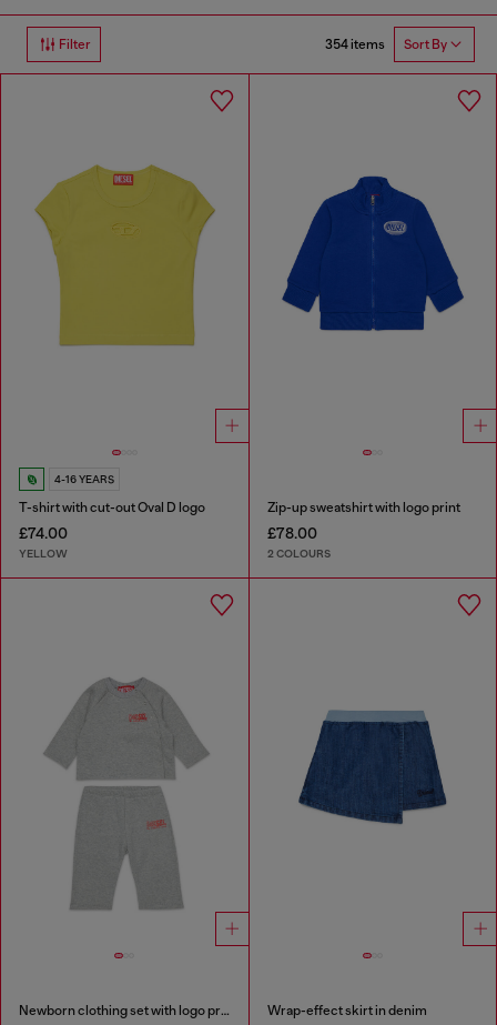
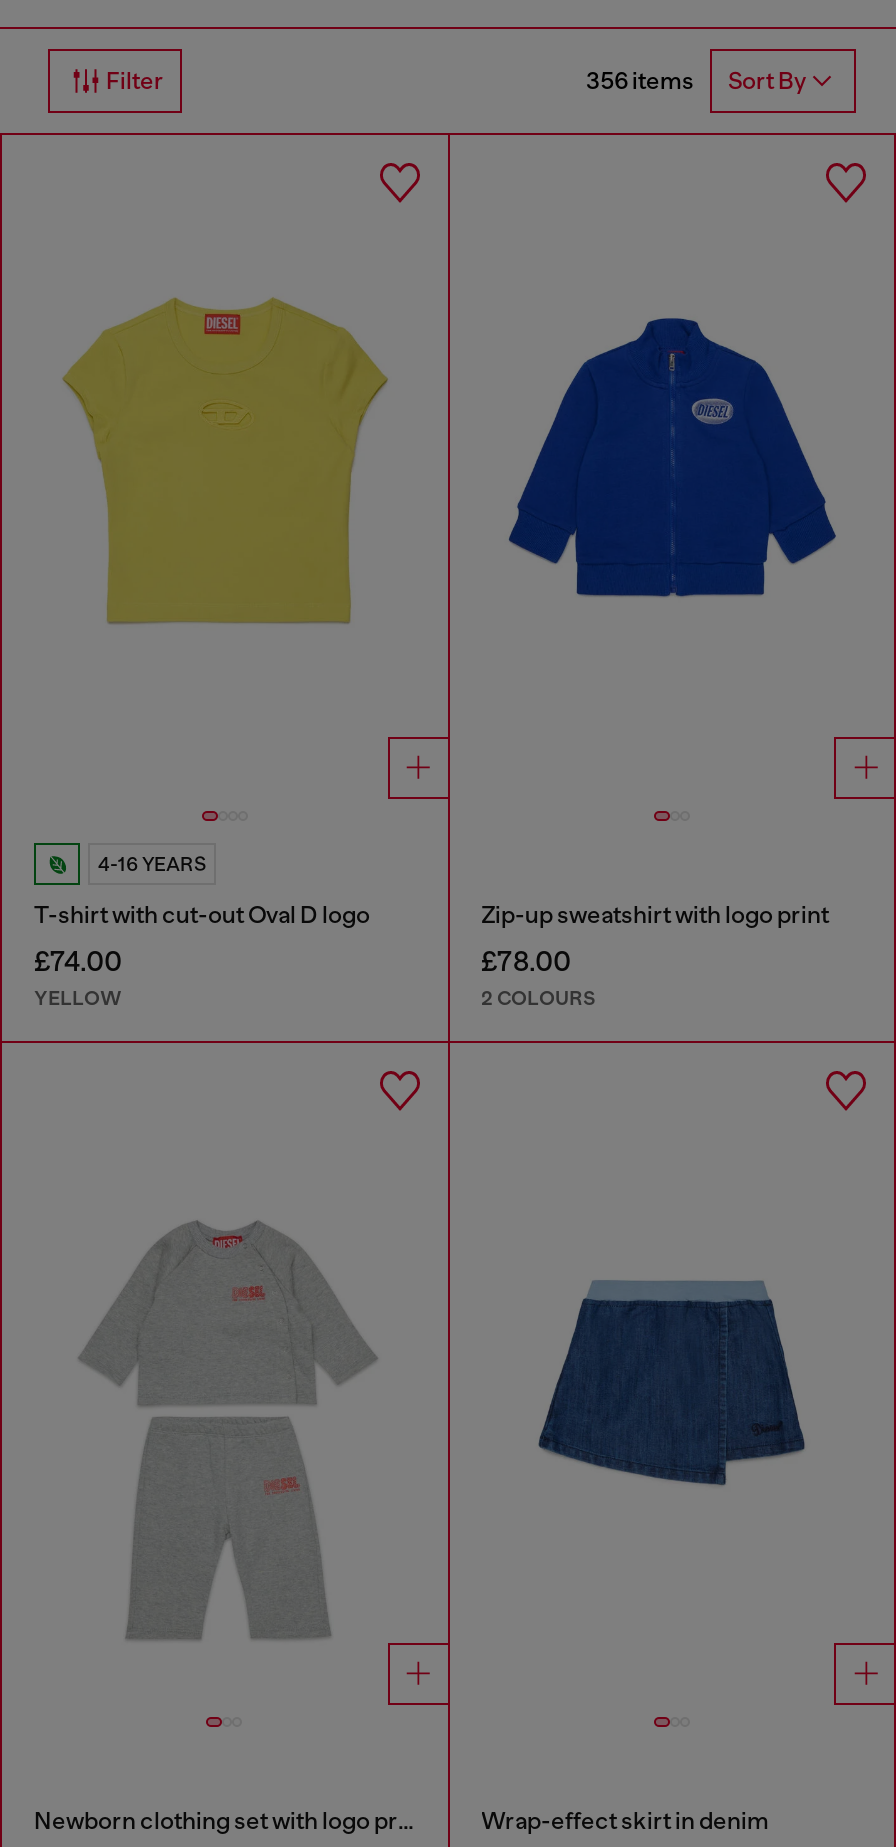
- 354 items Sort By
+ 356 items Sort By
